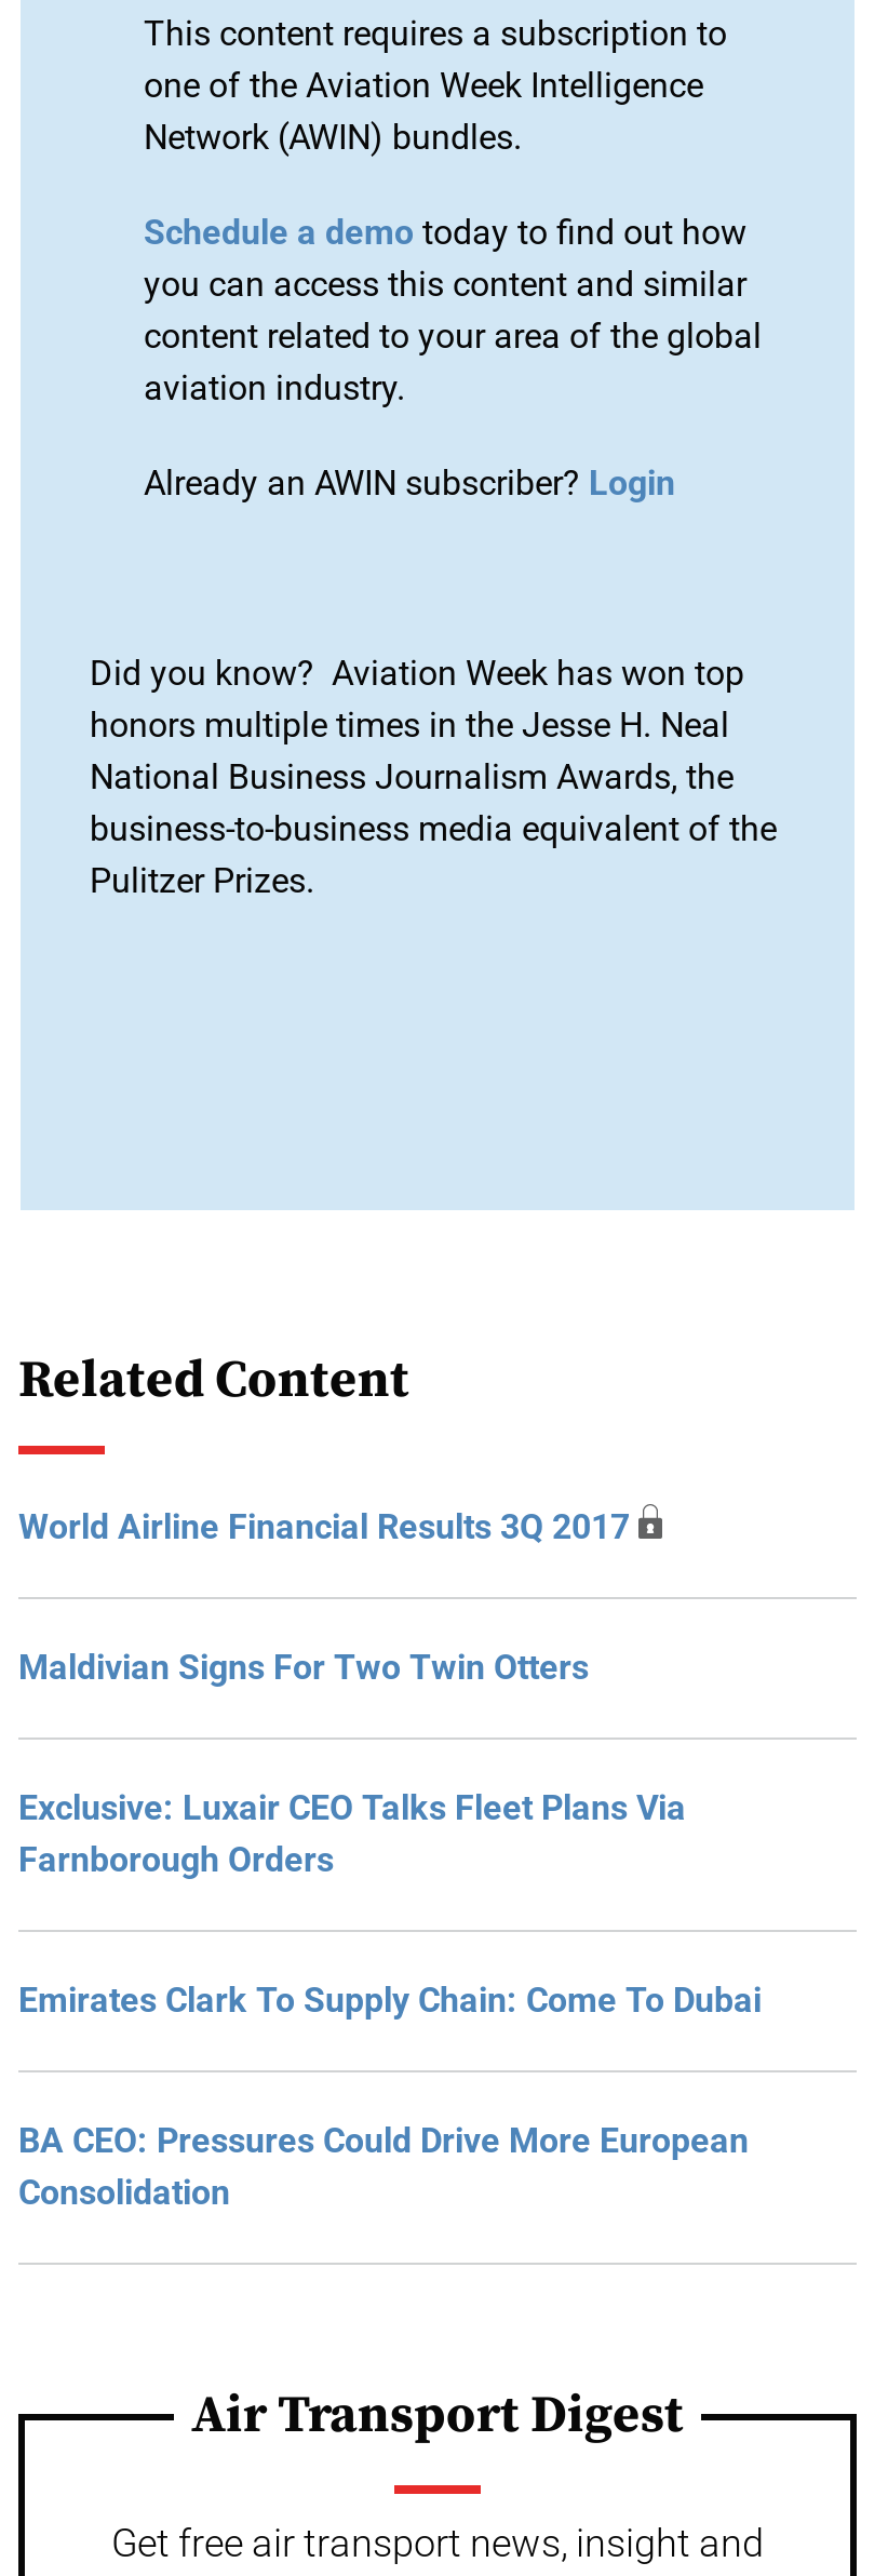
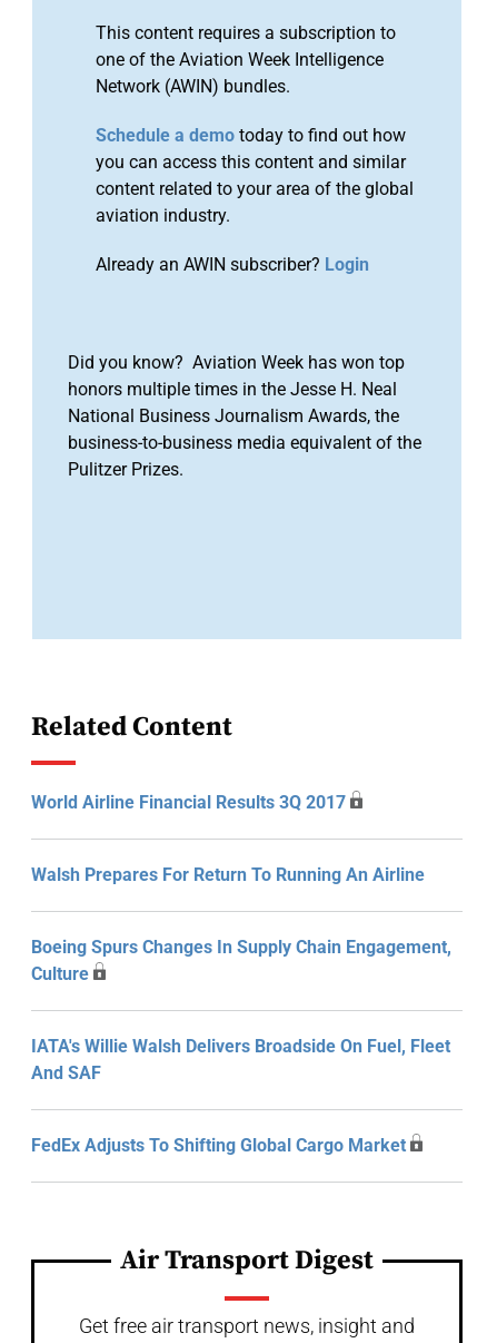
- Maldivian Signs For Two Twin Otters
+ Walsh Prepares For Return To Running An Airline

- Exclusive: Luxair CEO Talks Fleet Plans Via
- Farnborough Orders
+ Boeing Spurs Changes In Supply Chain Engagement,
+ Culture

- Emirates Clark To Supply Chain: Come To Dubai
+ IATA's Willie Walsh Delivers Broadside On Fuel, Fleet
+ And SAF

- BA CEO: Pressures Could Drive More European
- Consolidation
+ FedEx Adjusts To Shifting Global Cargo Market
